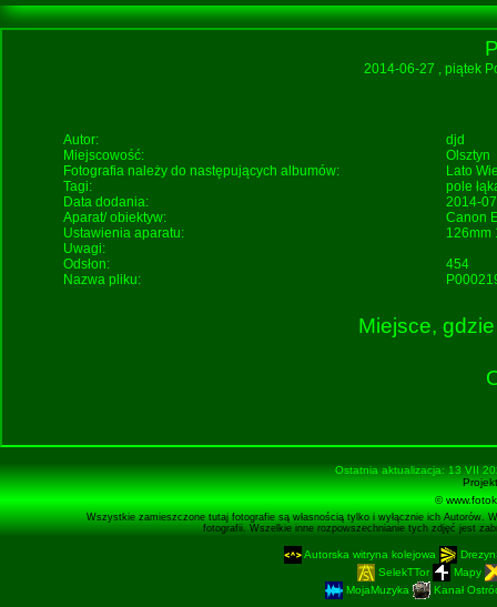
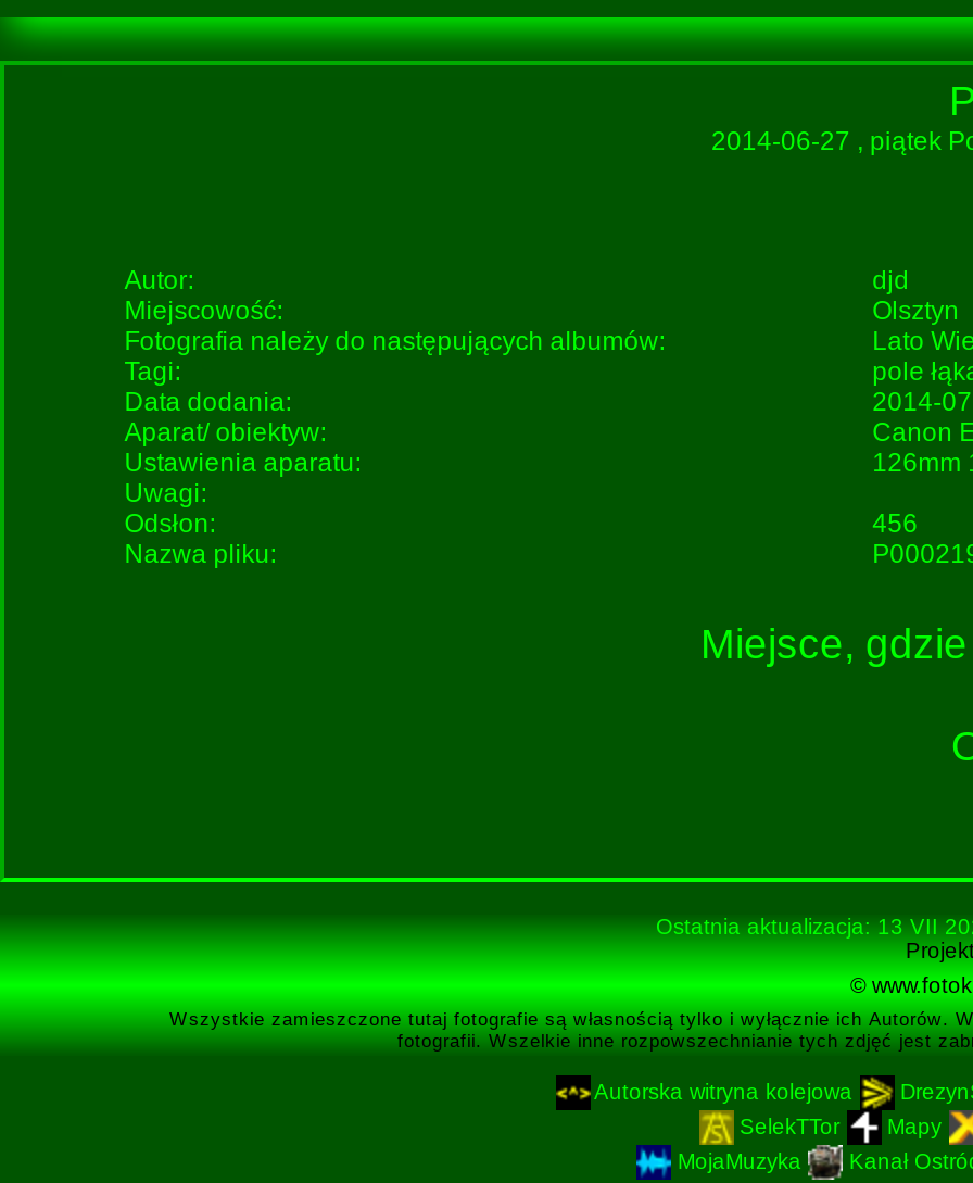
- 454
+ 456
